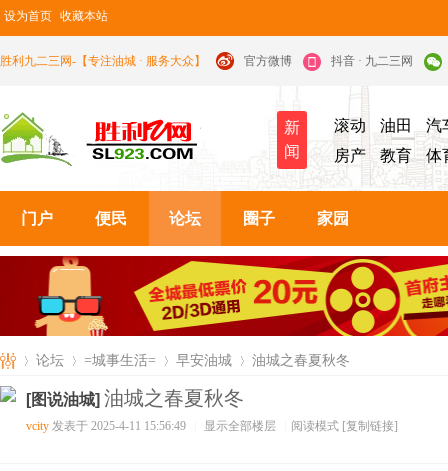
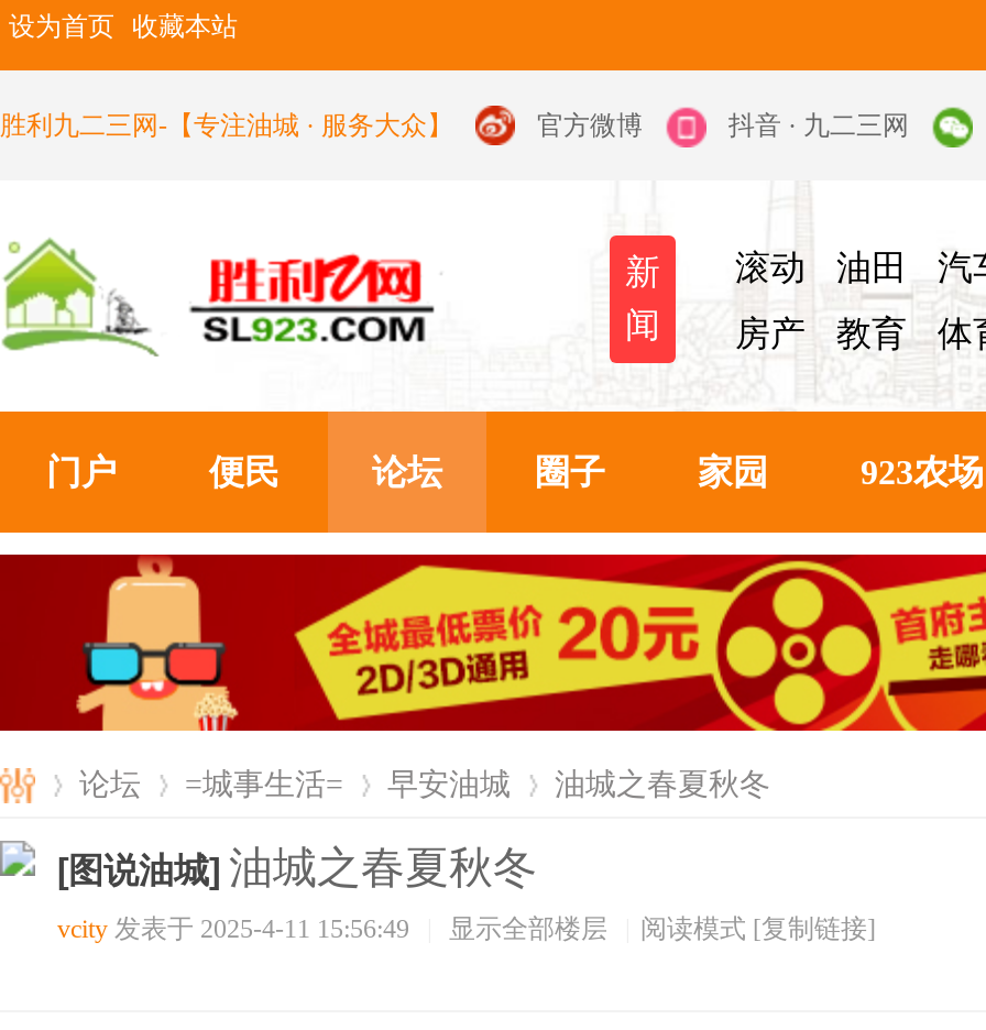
+ 923农场
